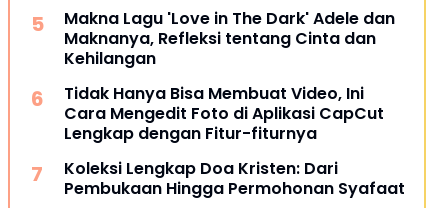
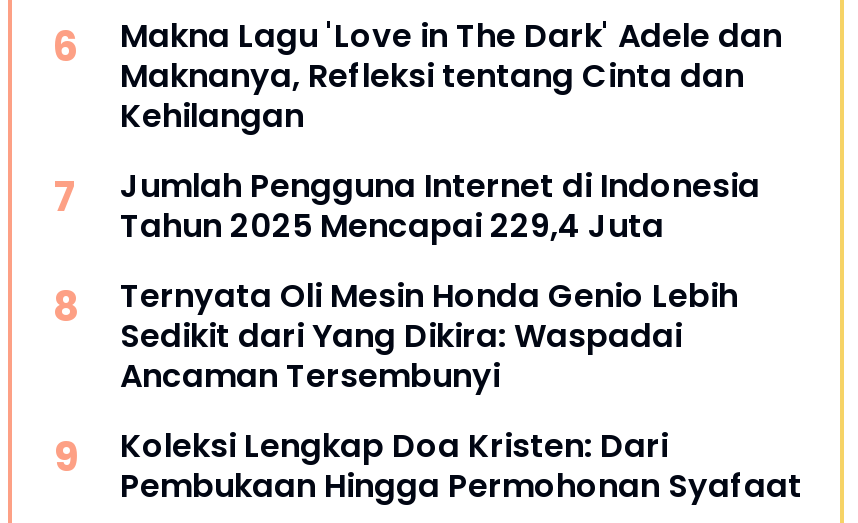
- Tidak Hanya Bisa Membuat Video, Ini
- Cara Mengedit Foto di Aplikasi CapCut
- Lengkap dengan Fitur-fiturnya
+ Jumlah Pengguna Internet di Indonesia
+ Tahun 2025 Mencapai 229,4 Juta
+ Ternyata Oli Mesin Honda Genio Lebih
+ Sedikit dari Yang Dikira: Waspadai
+ Ancaman Tersembunyi
